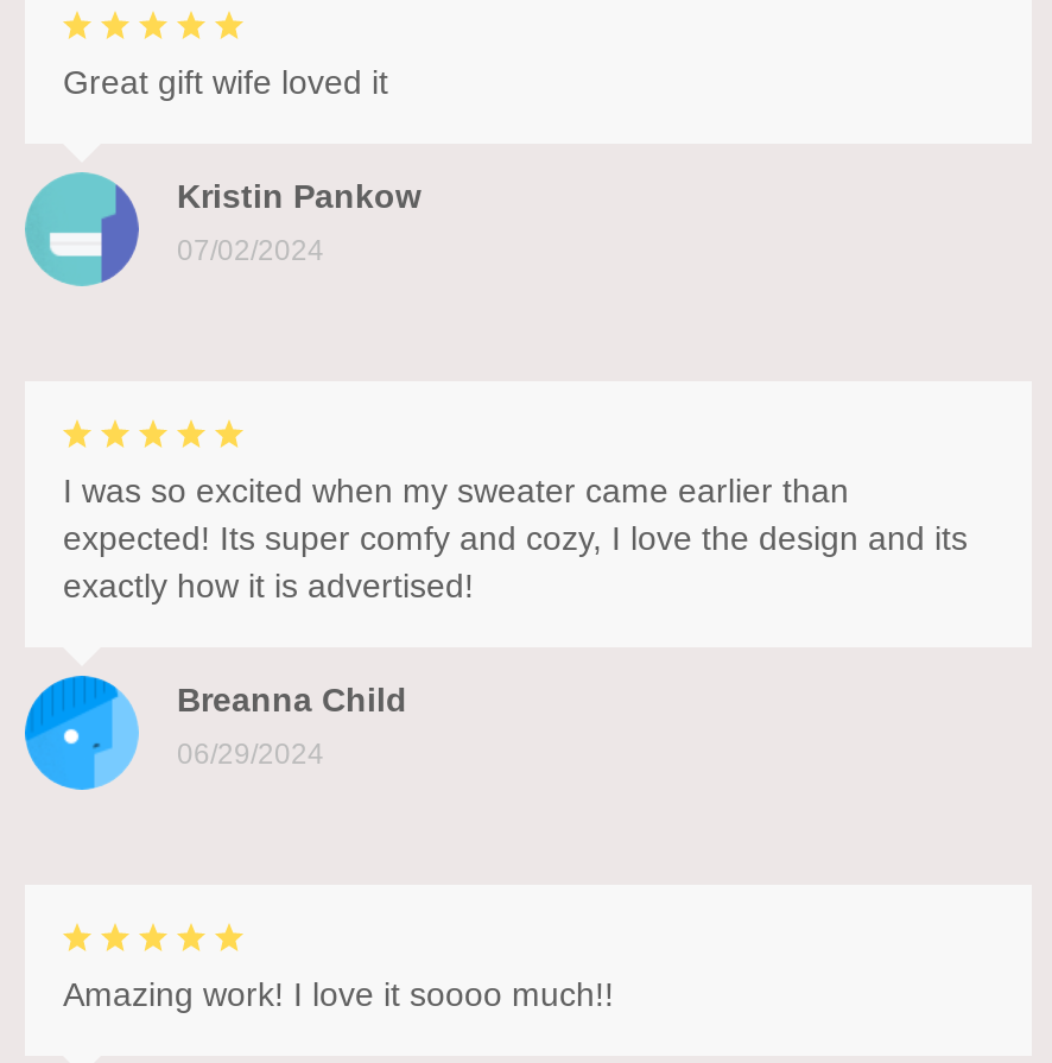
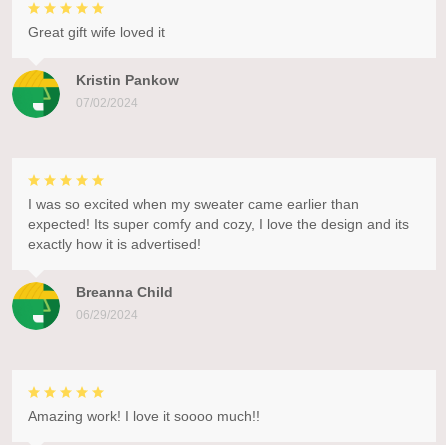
- [image]
+ [image]

- [image]
+ [image]
